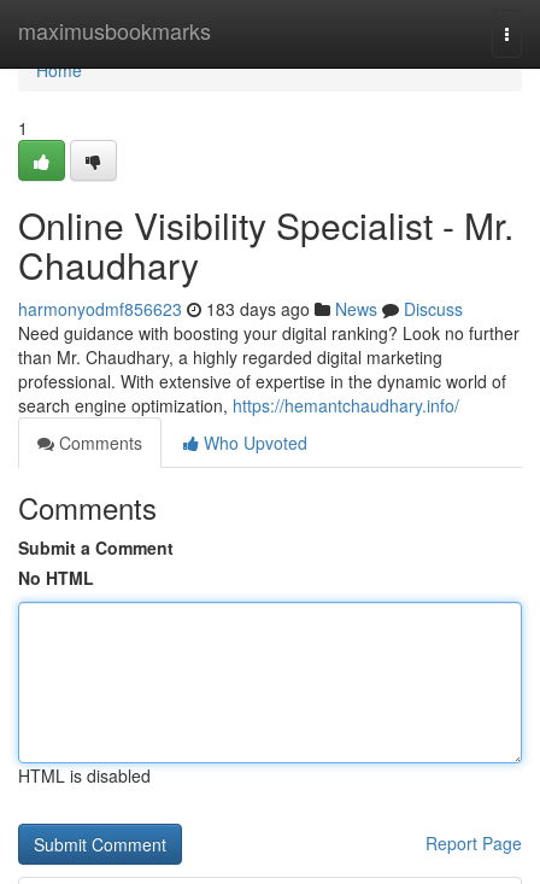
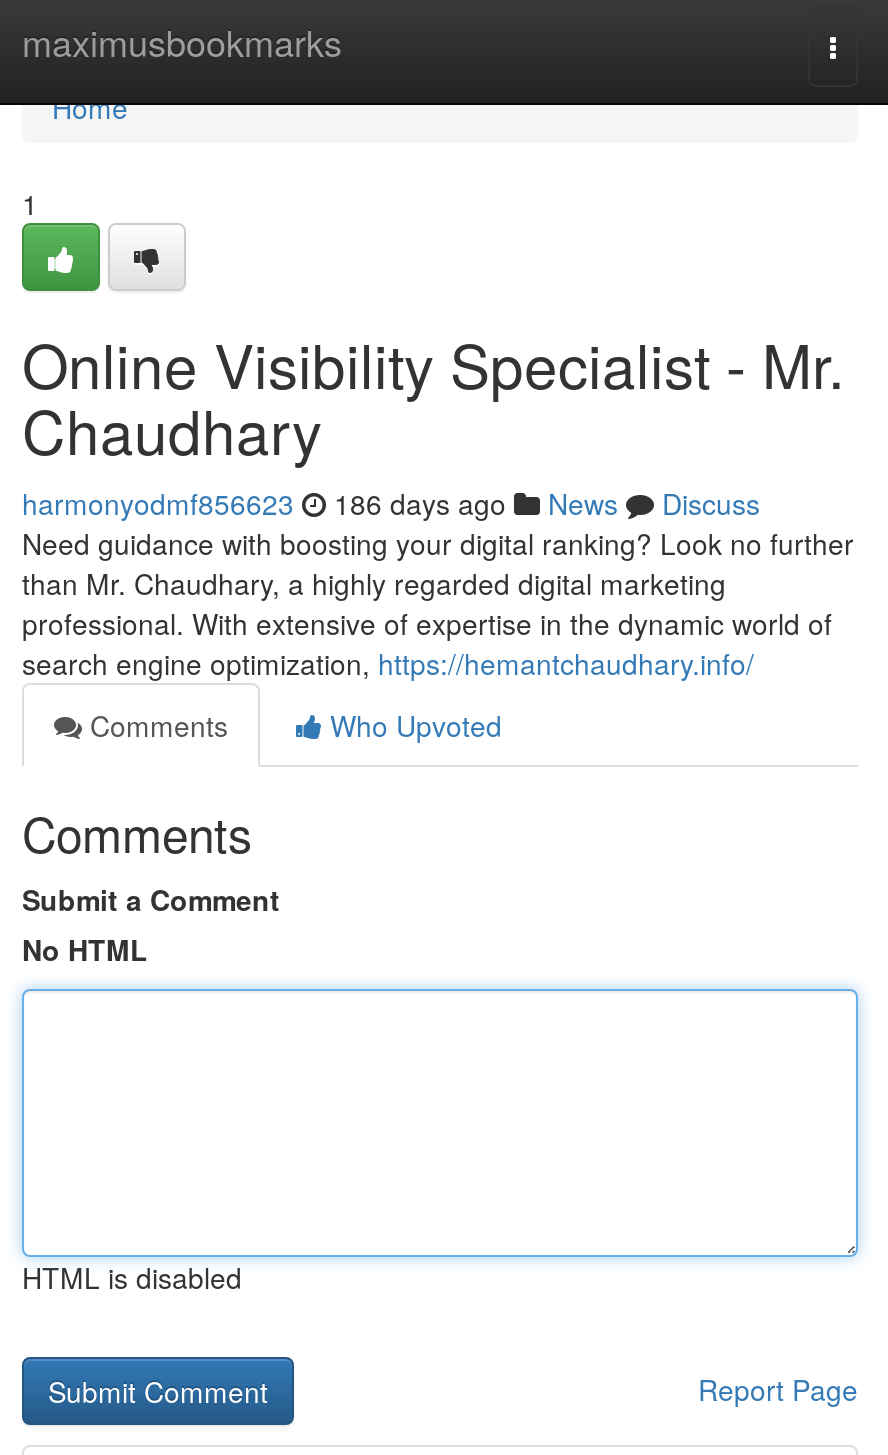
- harmonyodmf856623 183 days ago News Discuss
+ harmonyodmf856623 186 days ago News Discuss
